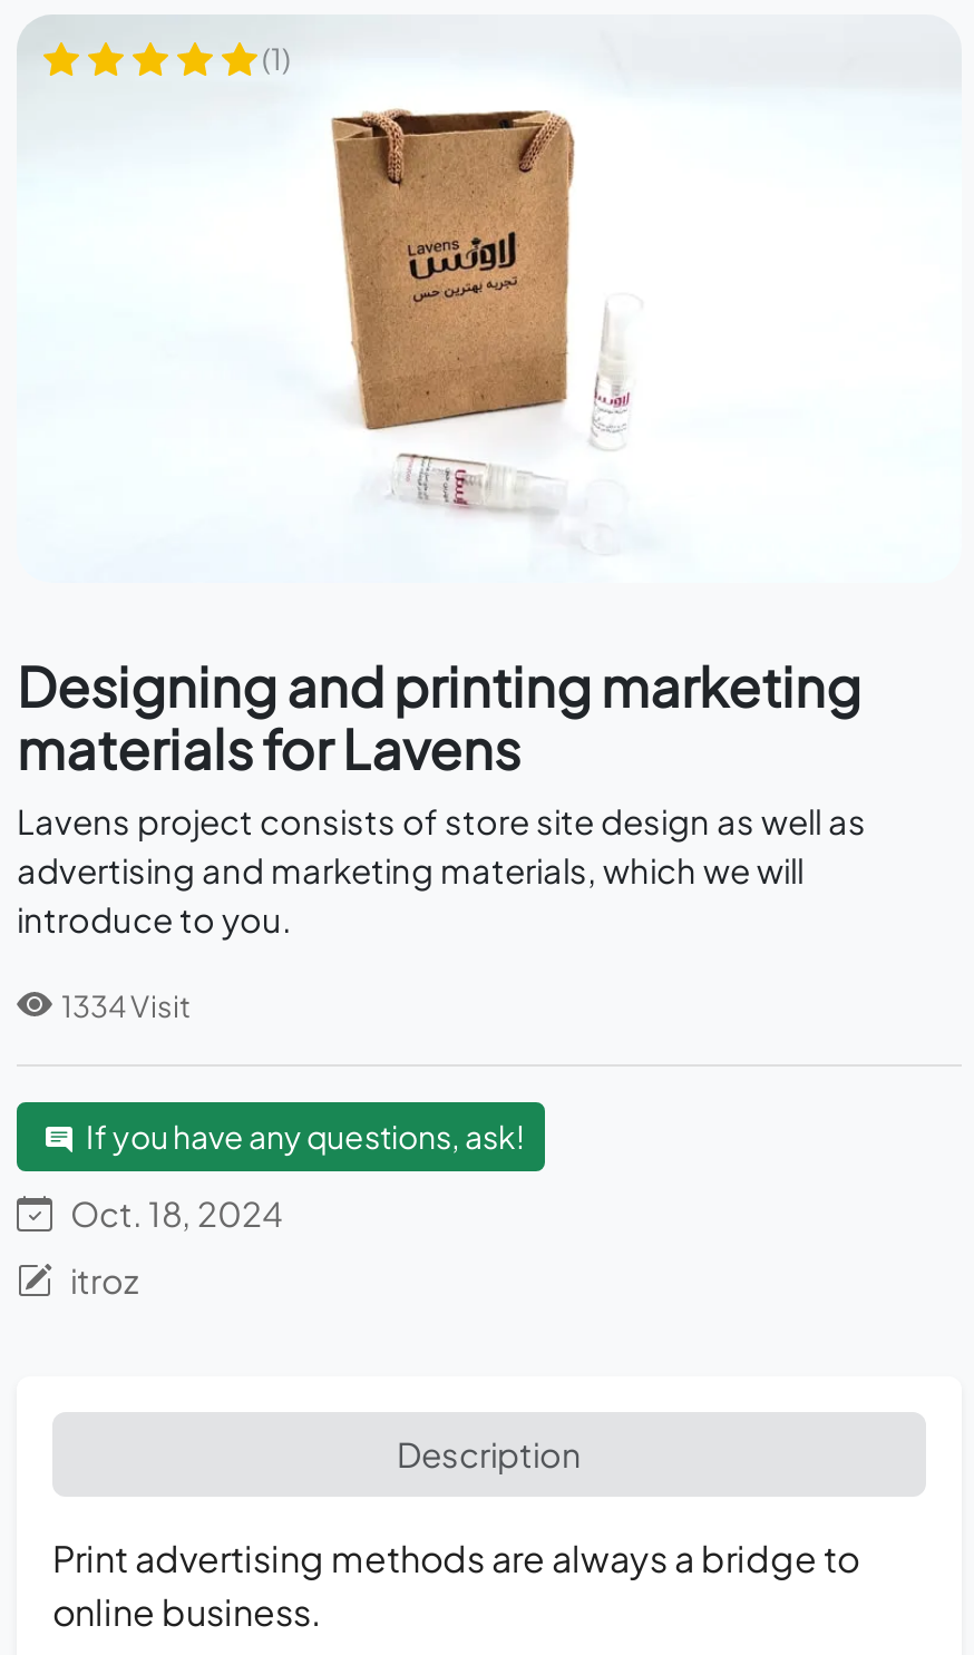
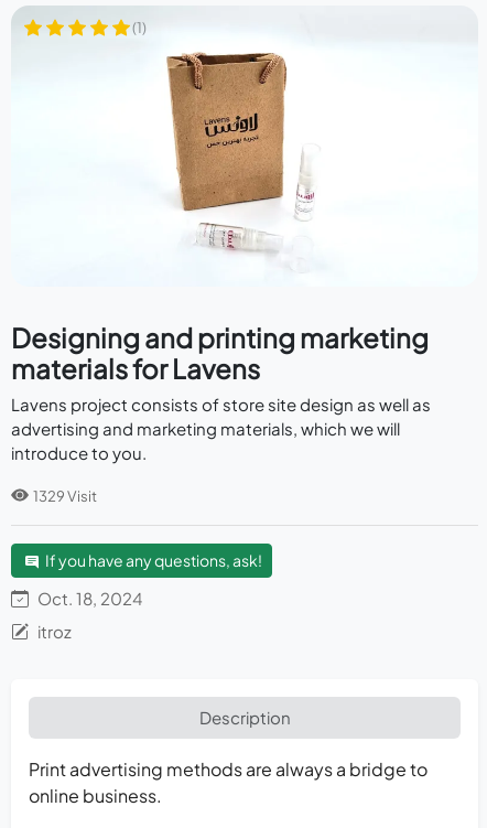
- 1334 Visit
+ 1329 Visit
